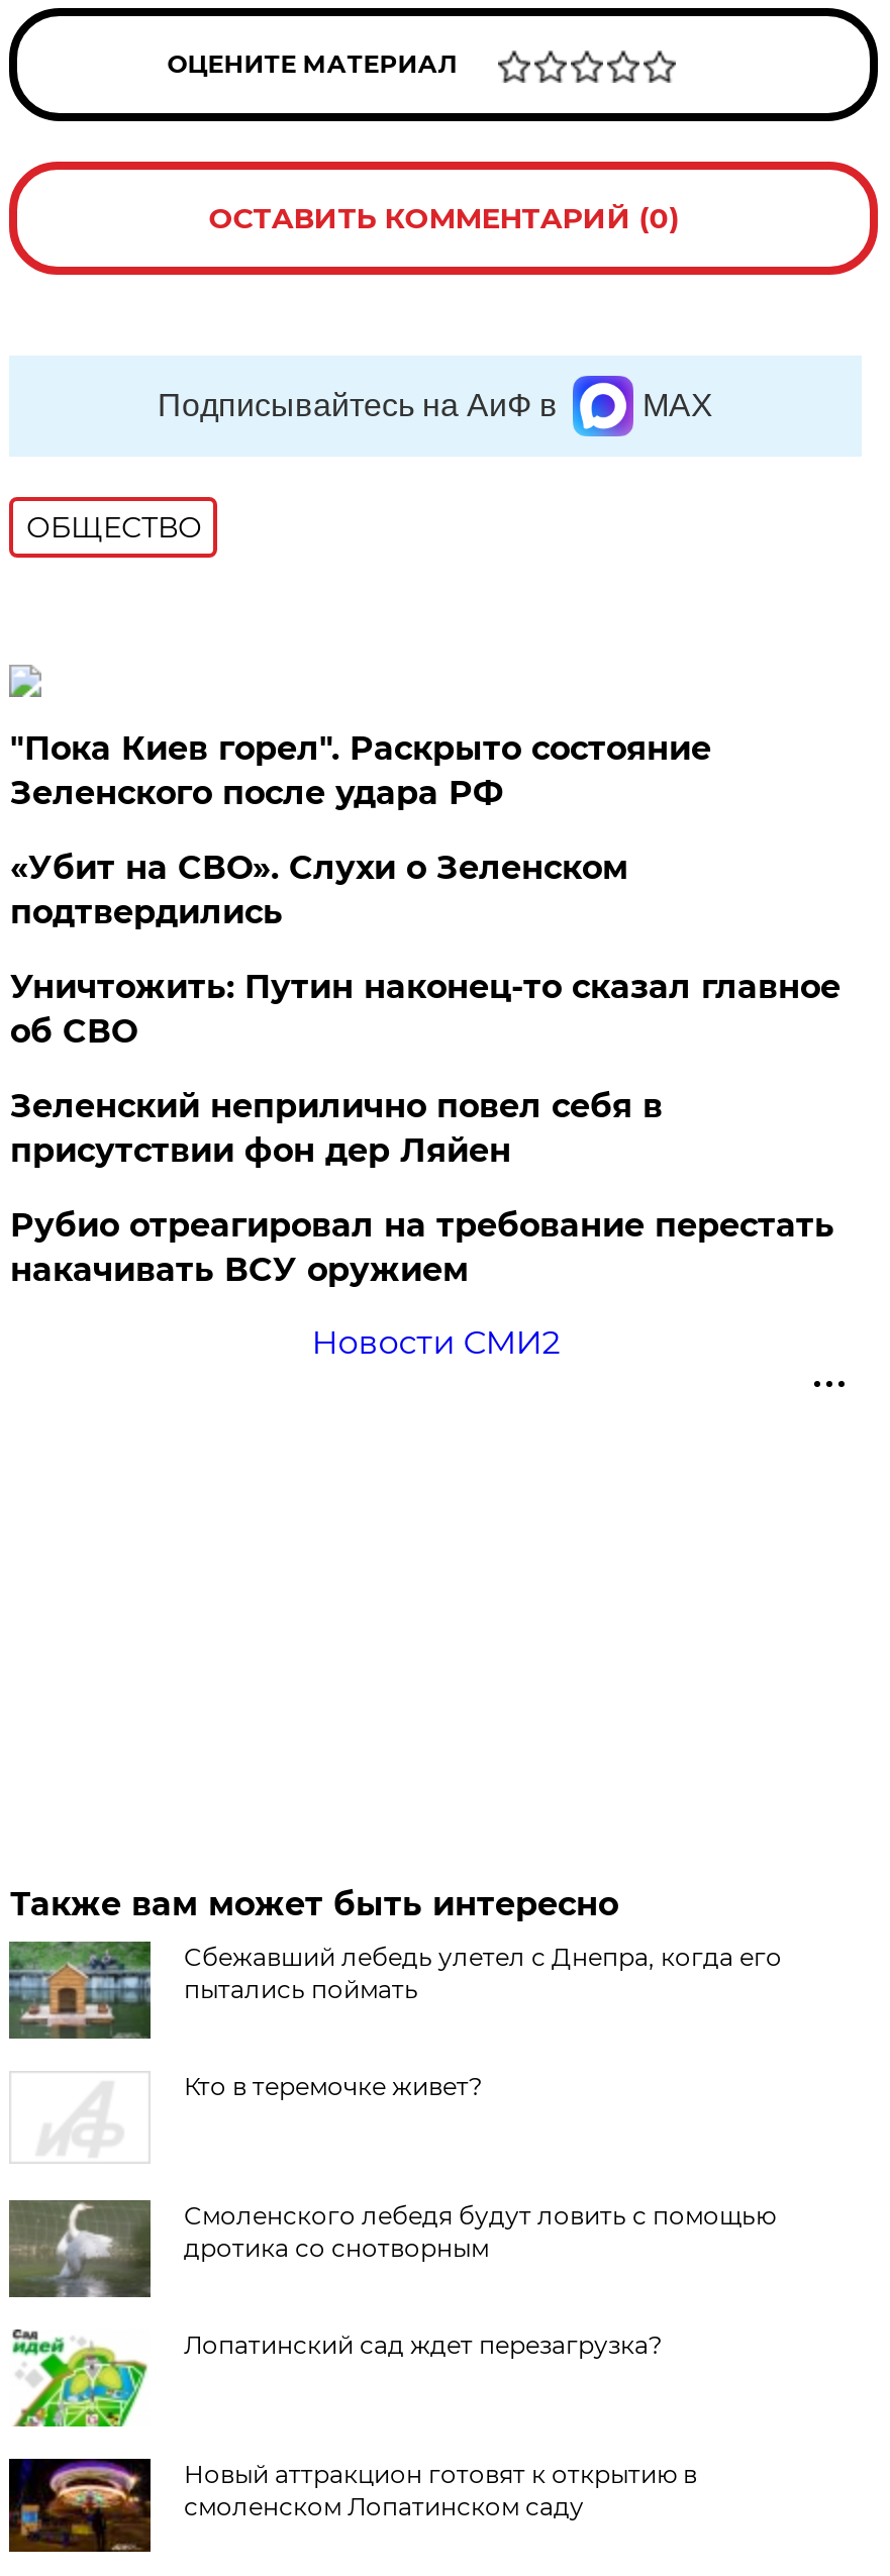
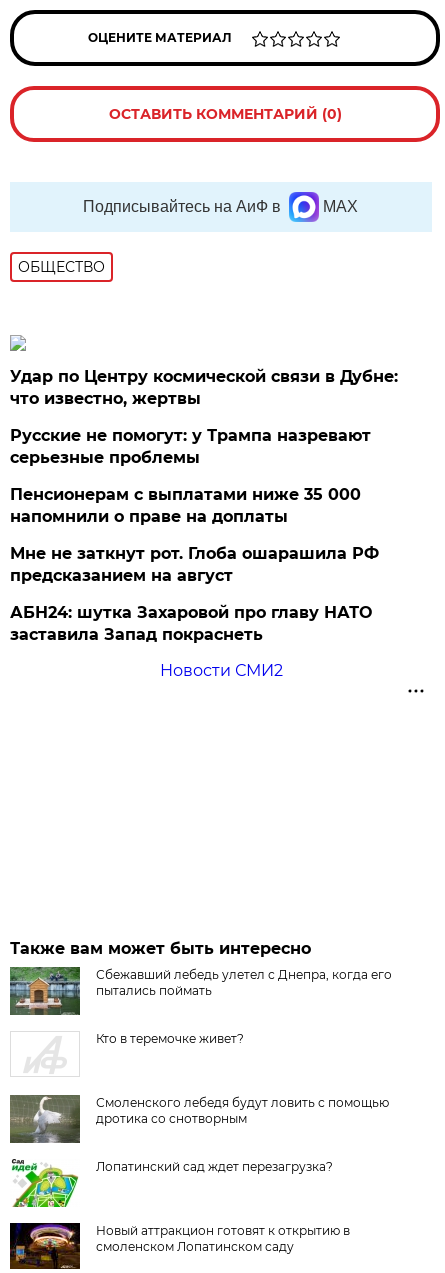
- "Пока Киев горел". Раскрыто состояние
- Зеленского после удара РФ
+ Удар по Центру космической связи в Дубне:
+ что известно, жертвы

- «Убит на СВО». Слухи о Зеленском
- подтвердились
+ Русские не помогут: у Трампа назревают
+ серьезные проблемы

- Уничтожить: Путин наконец-то сказал главное
- об СВО
+ Пенсионерам с выплатами ниже 35 000
+ напомнили о праве на доплаты

- Зеленский неприлично повел cебя в
- присутствии фон дер Ляйен
+ Мне не заткнут рот. Глоба ошарашила РФ
+ предсказанием на август

- Рубио отреагировал на требование перестать
- накачивать ВСУ оружием
+ АБН24: шутка Захаровой про главу НАТО
+ заставила Запад покраснеть
